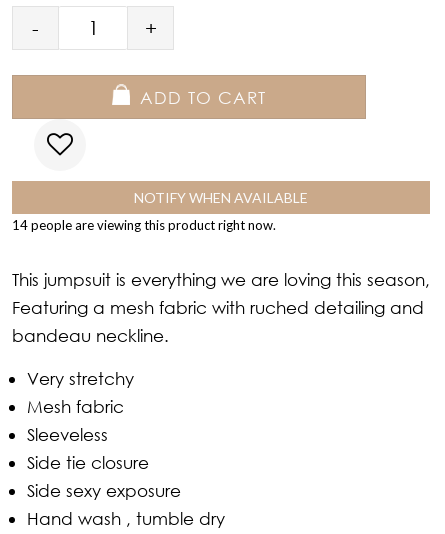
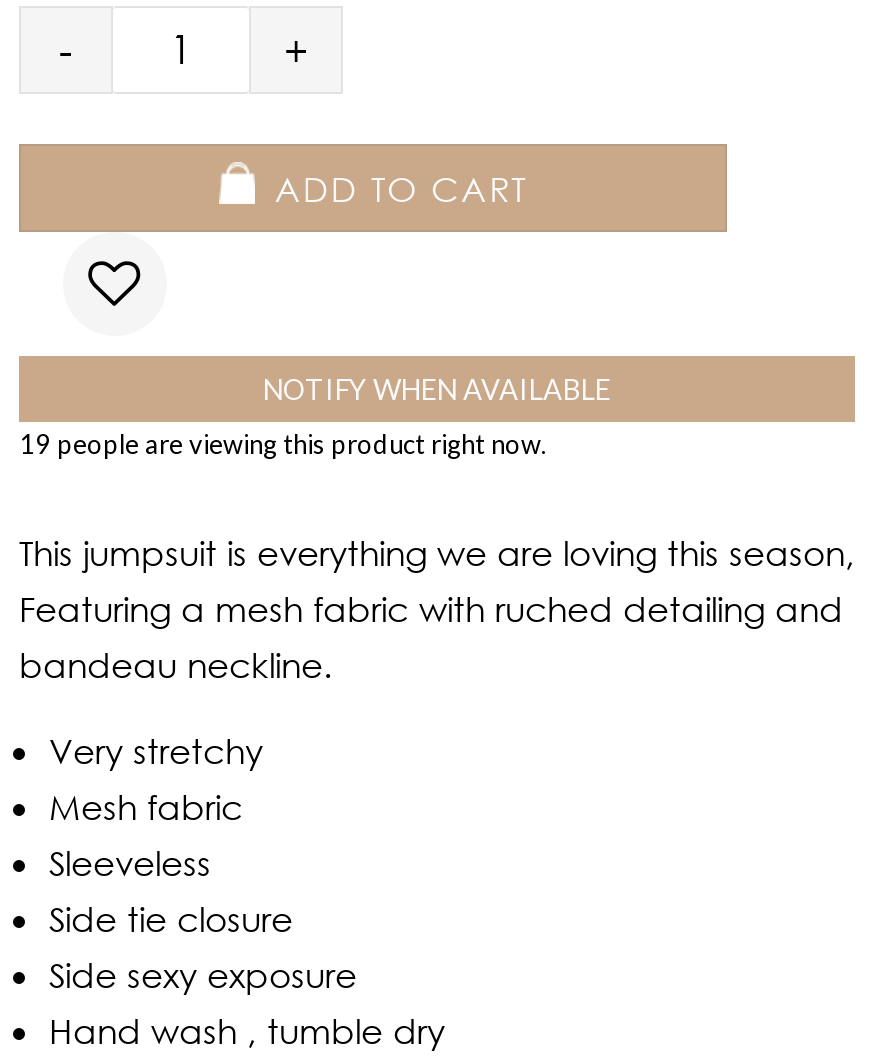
- 14 people are viewing this product right now.
+ 19 people are viewing this product right now.
